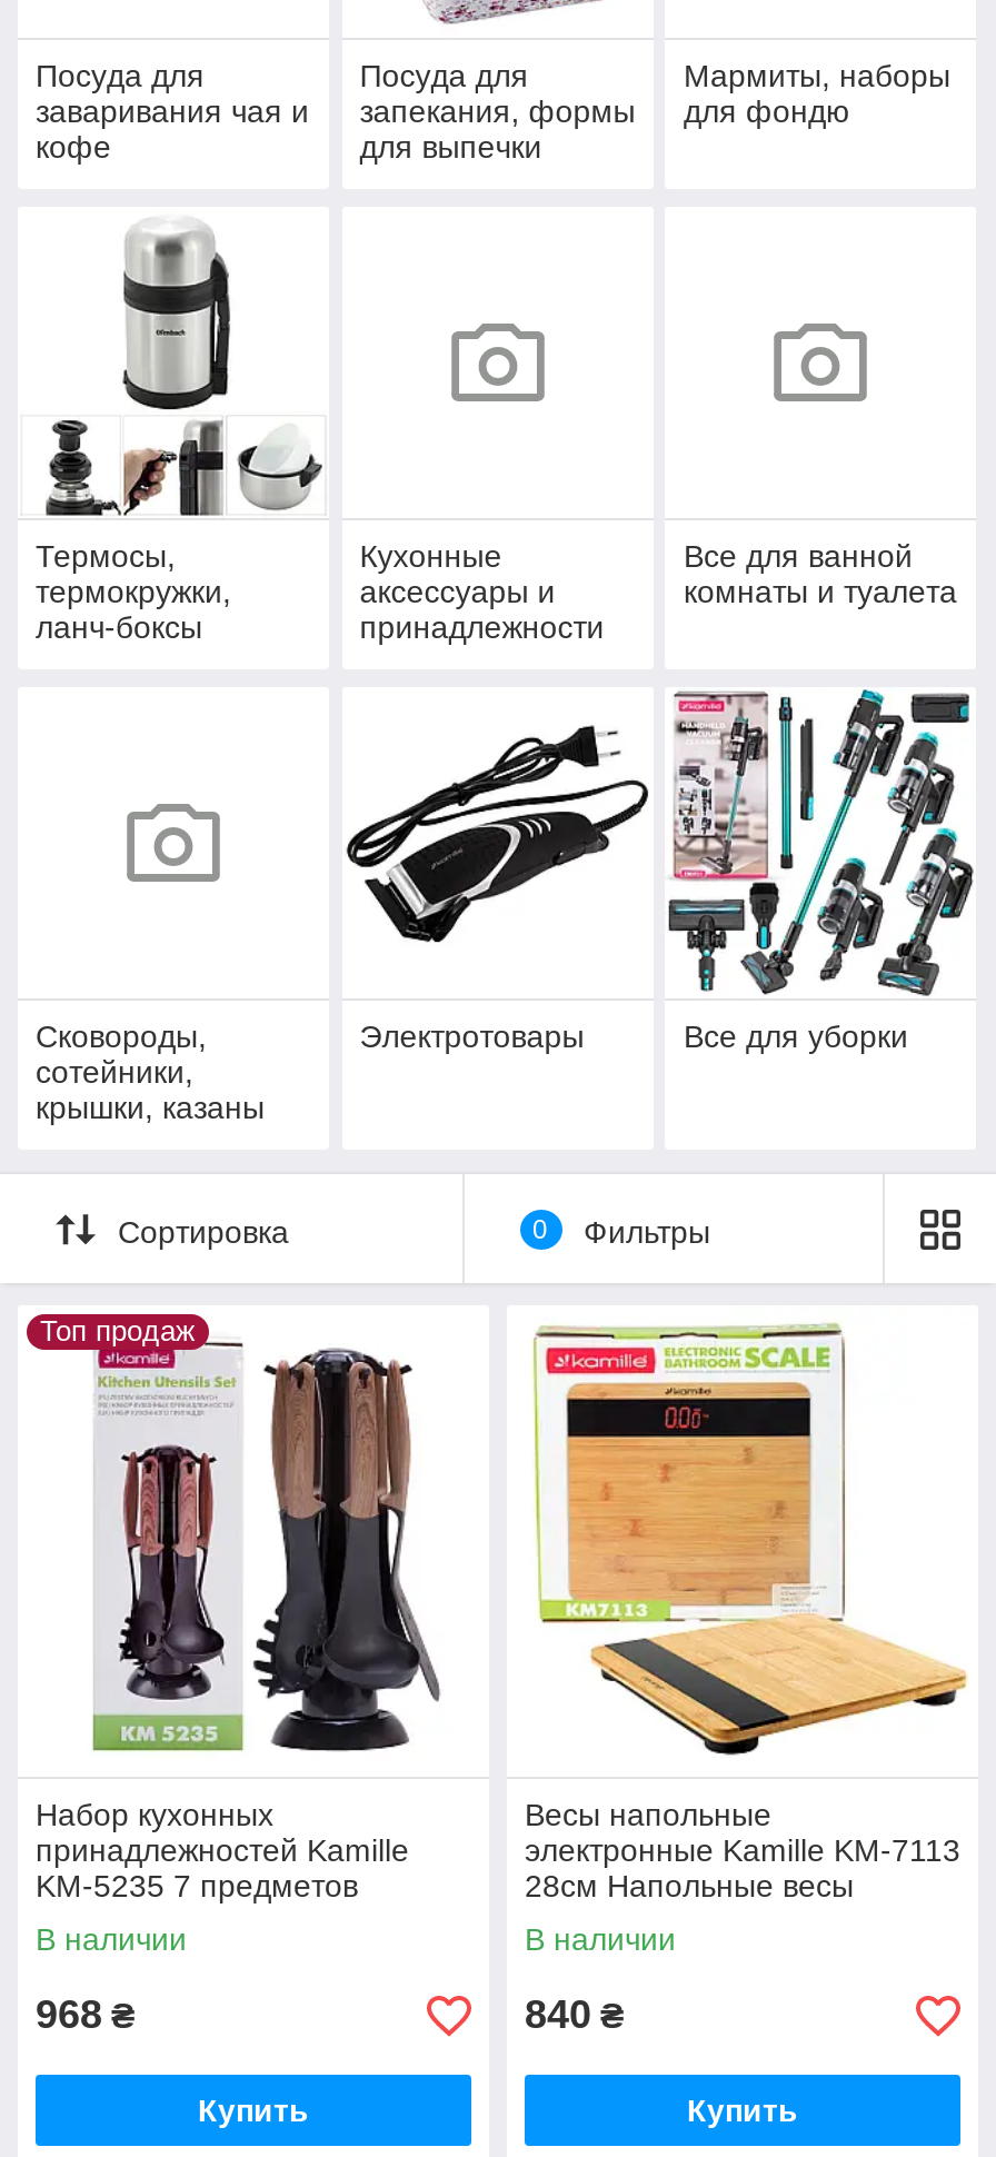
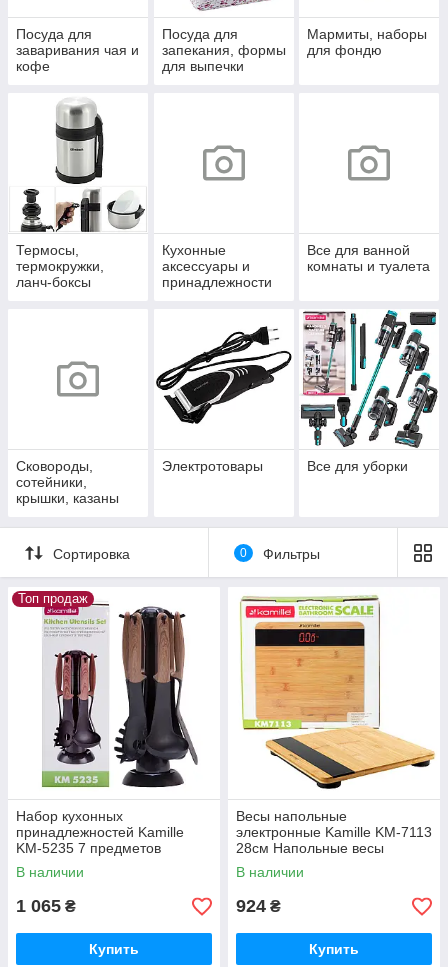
- 968 ₴
+ 1 065 ₴

- 840 ₴
+ 924 ₴
